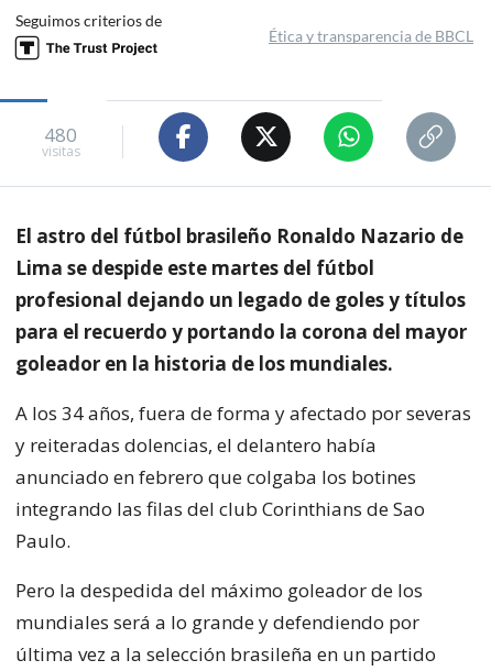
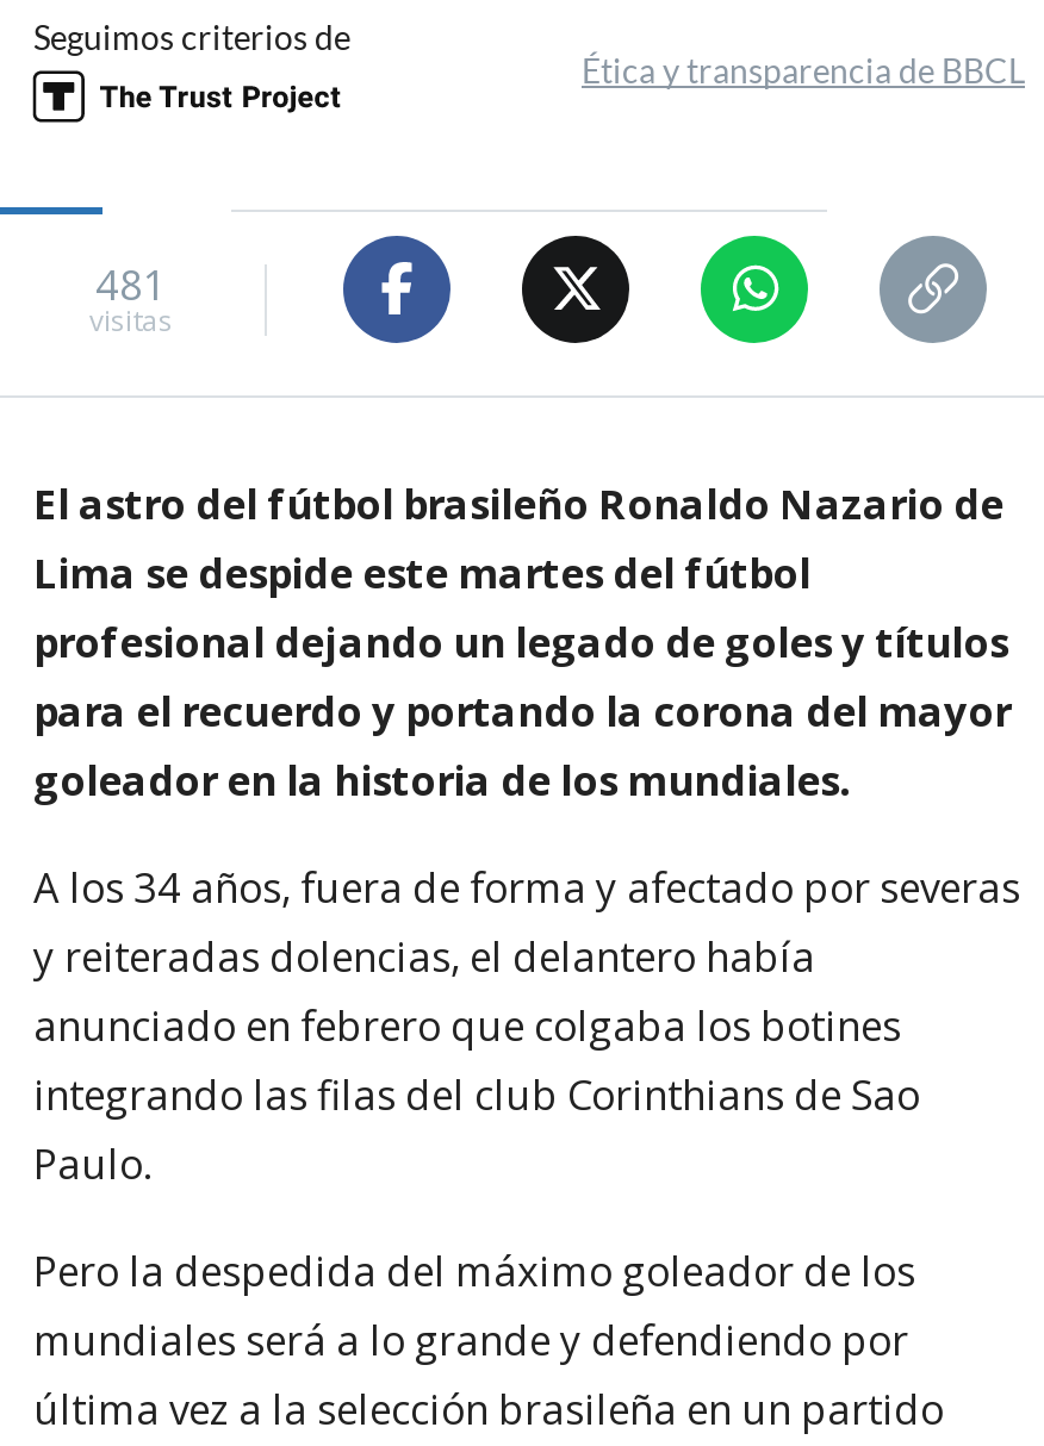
- 480
+ 481
